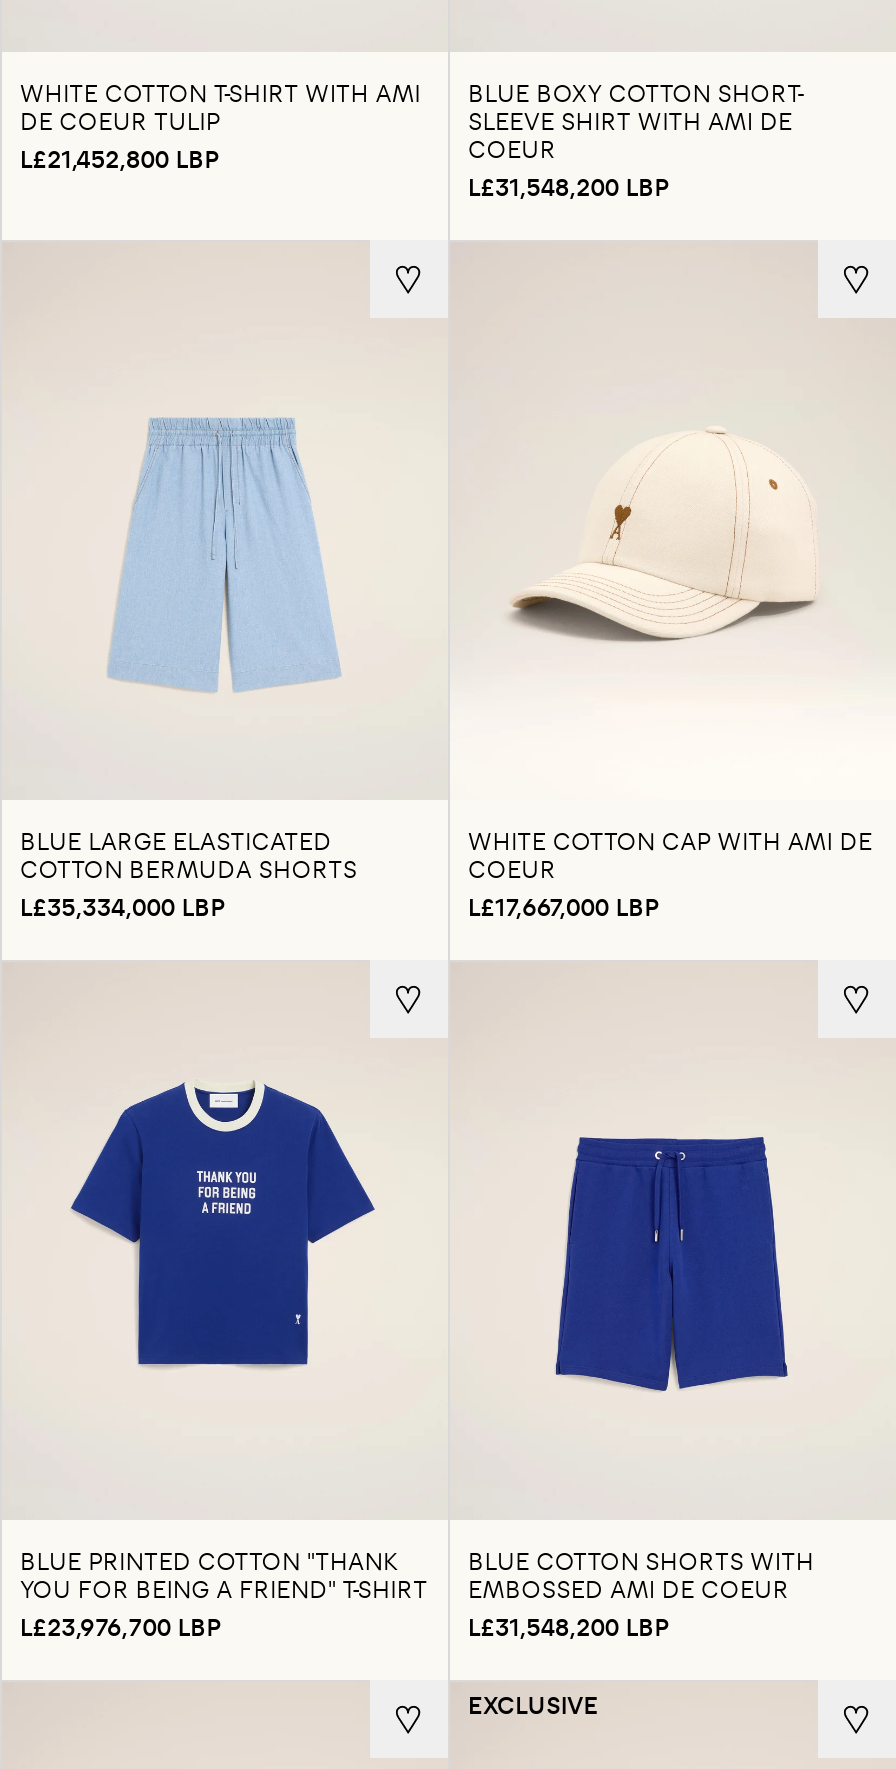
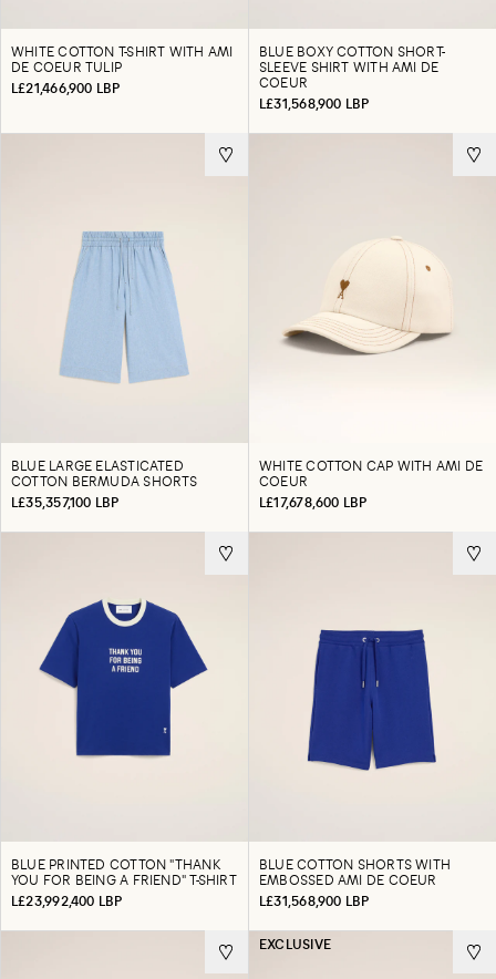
- L£21,452,800 LBP
+ L£21,466,900 LBP

- L£31,548,200 LBP
+ L£31,568,900 LBP

- L£35,334,000 LBP
+ L£35,357,100 LBP

- L£17,667,000 LBP
+ L£17,678,600 LBP

- L£23,976,700 LBP
+ L£23,992,400 LBP

- L£31,548,200 LBP
+ L£31,568,900 LBP
